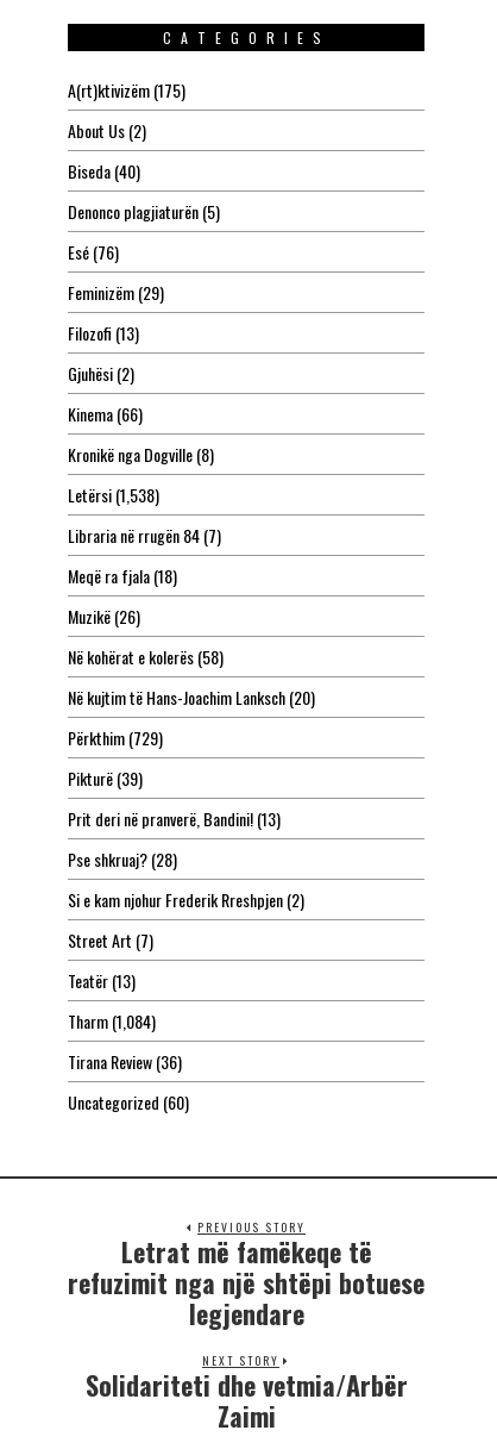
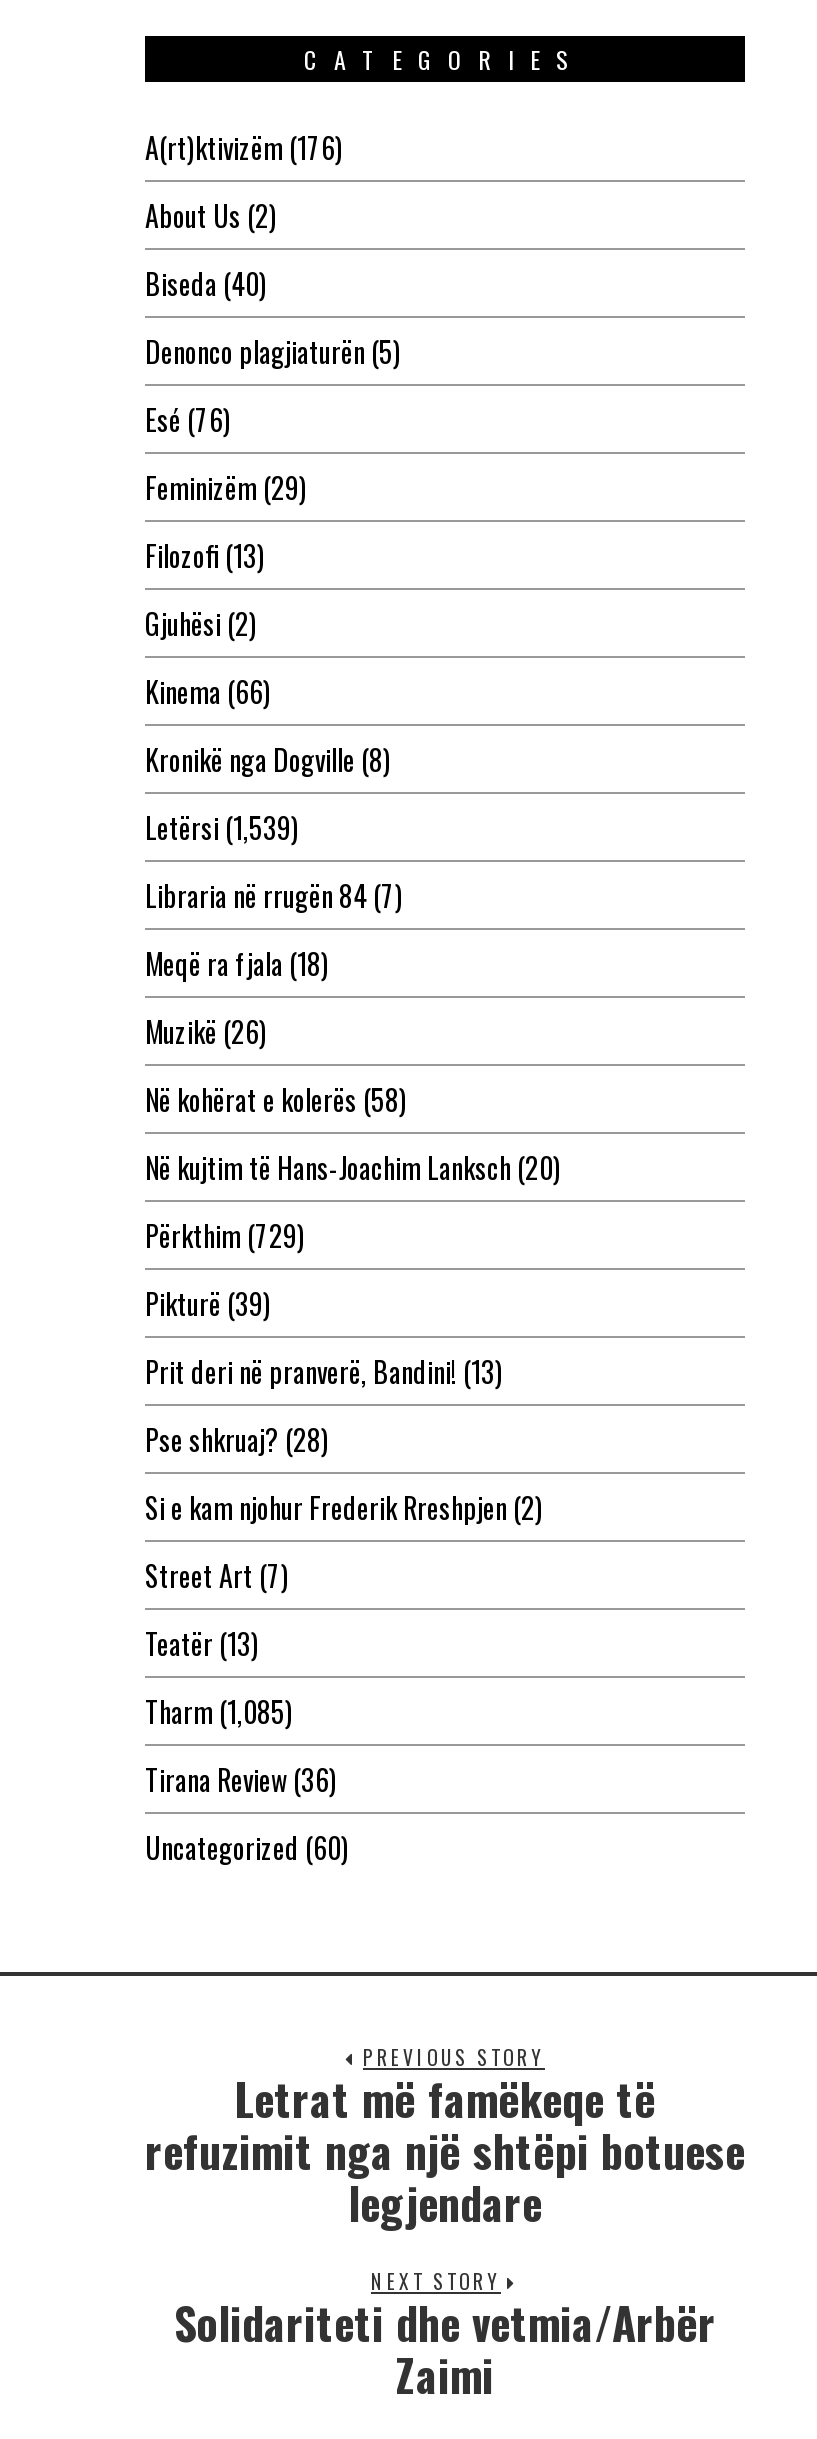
- A(rt)ktivizëm (175)
+ A(rt)ktivizëm (176)

- Letërsi (1,538)
+ Letërsi (1,539)

- Tharm (1,084)
+ Tharm (1,085)
